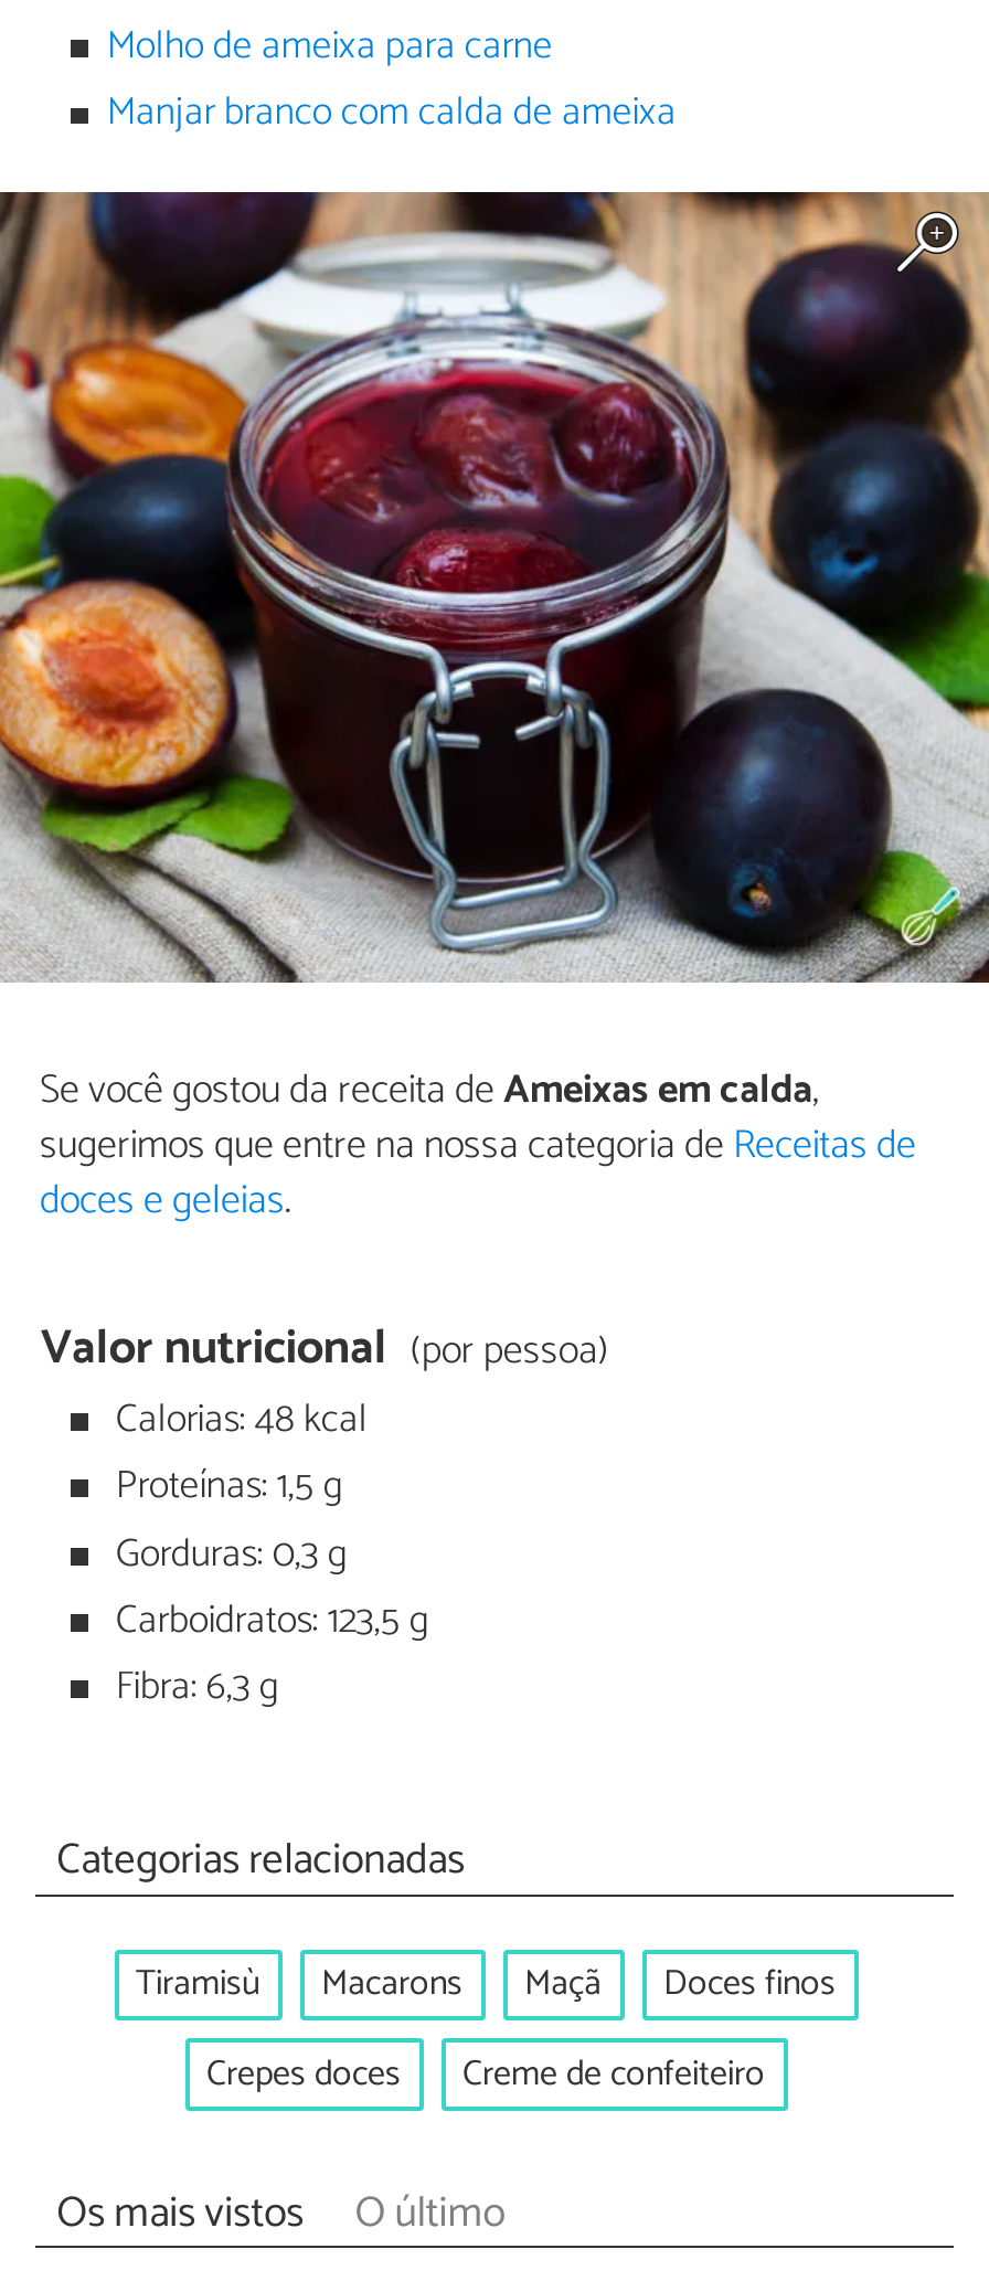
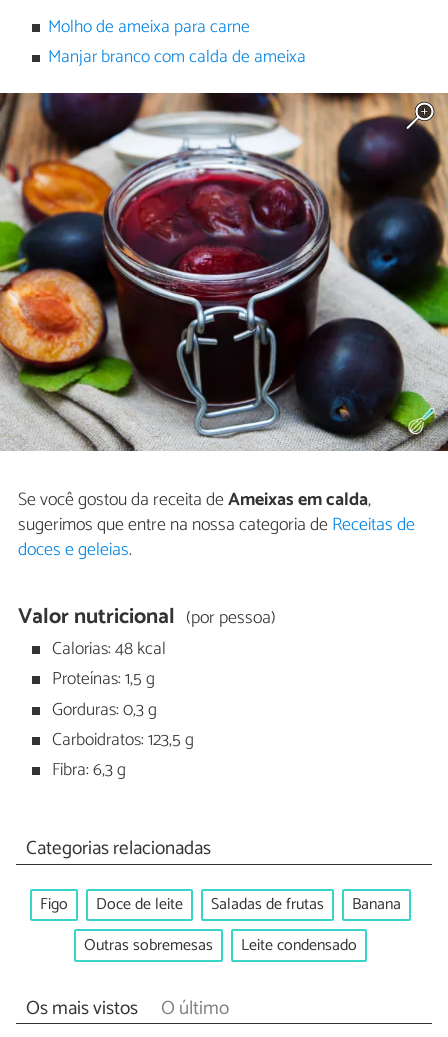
- Tiramisù
- Macarons
- Maçã
- Doces finos
+ Figo
+ Doce de leite
+ Saladas de frutas
+ Banana

- Crepes doces
- Creme de confeiteiro
+ Outras sobremesas
+ Leite condensado
